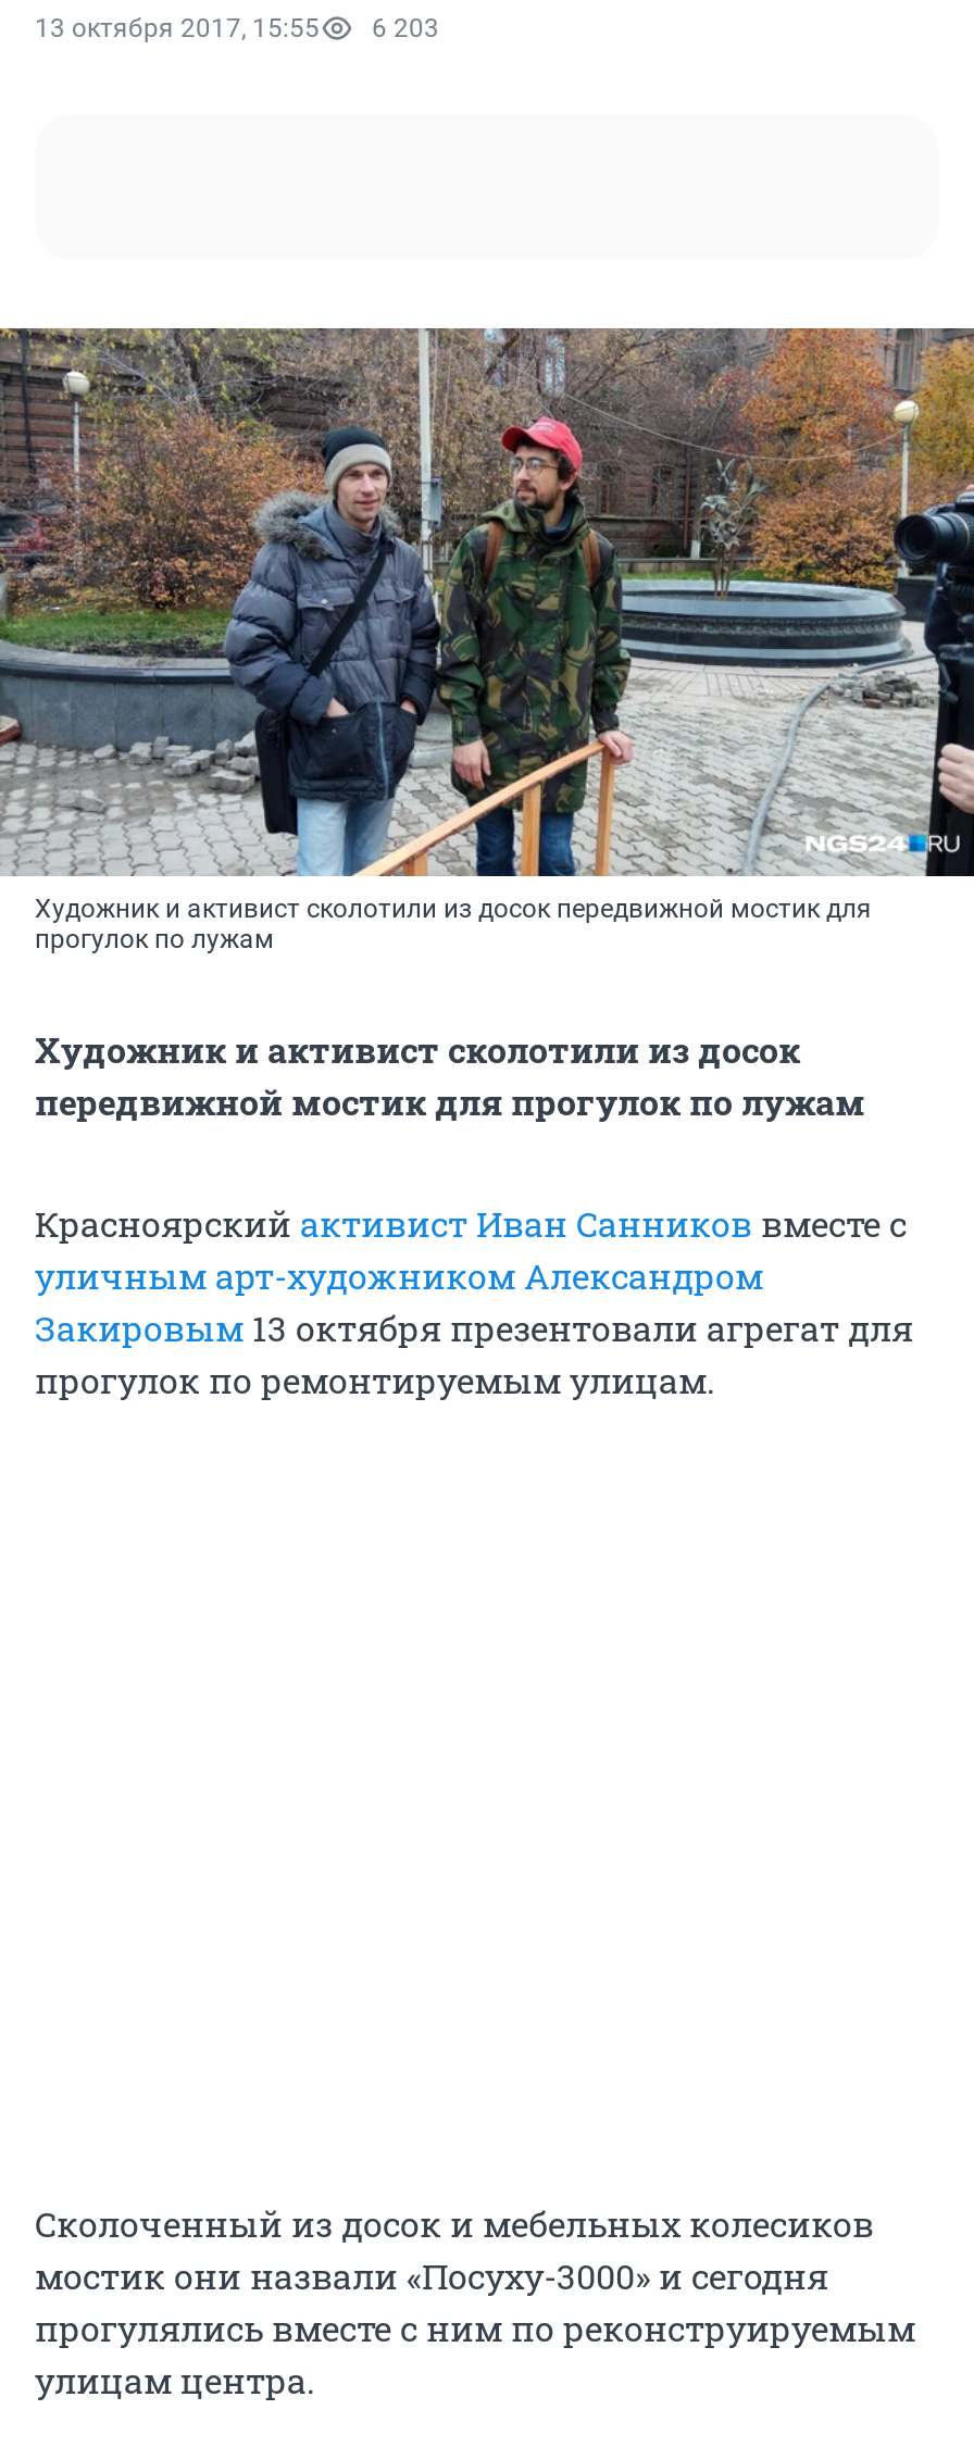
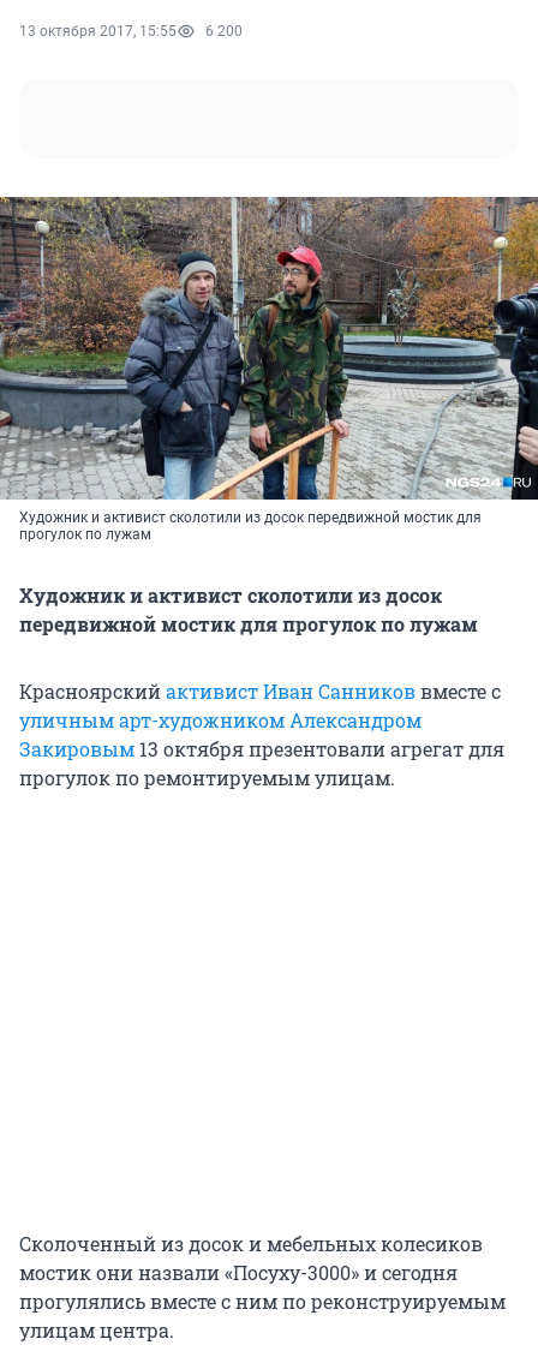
- 13 октября 2017, 15:55 6 203
+ 13 октября 2017, 15:55 6 200
